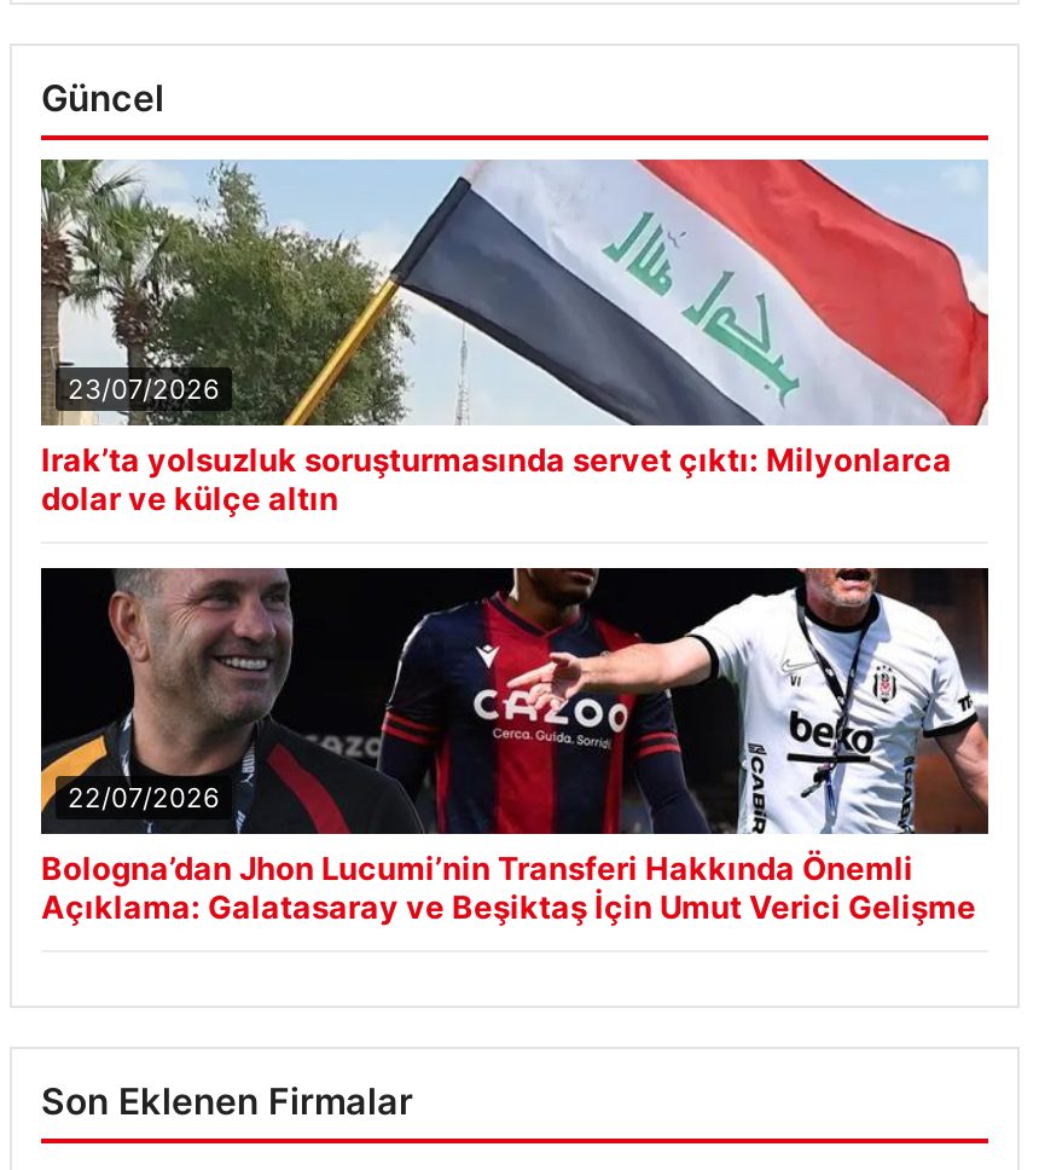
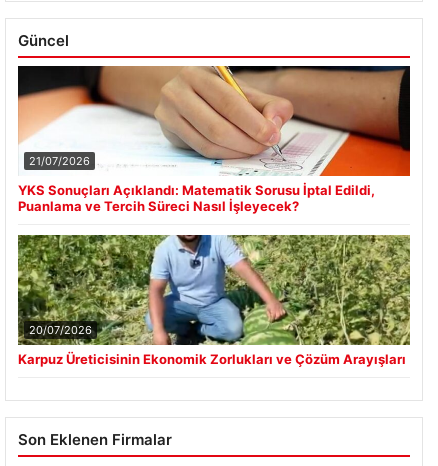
- [image]
- 23/07/2026
+ [image]
+ 21/07/2026

- Irak’ta yolsuzluk soruşturmasında servet çıktı: Milyonlarca
- dolar ve külçe altın
+ YKS Sonuçları Açıklandı: Matematik Sorusu İptal Edildi,
+ Puanlama ve Tercih Süreci Nasıl İşleyecek?

- [image]
- 22/07/2026
+ [image]
+ 20/07/2026

- Bologna’dan Jhon Lucumi’nin Transferi Hakkında Önemli
- Açıklama: Galatasaray ve Beşiktaş İçin Umut Verici Gelişme
+ Karpuz Üreticisinin Ekonomik Zorlukları ve Çözüm Arayışları
